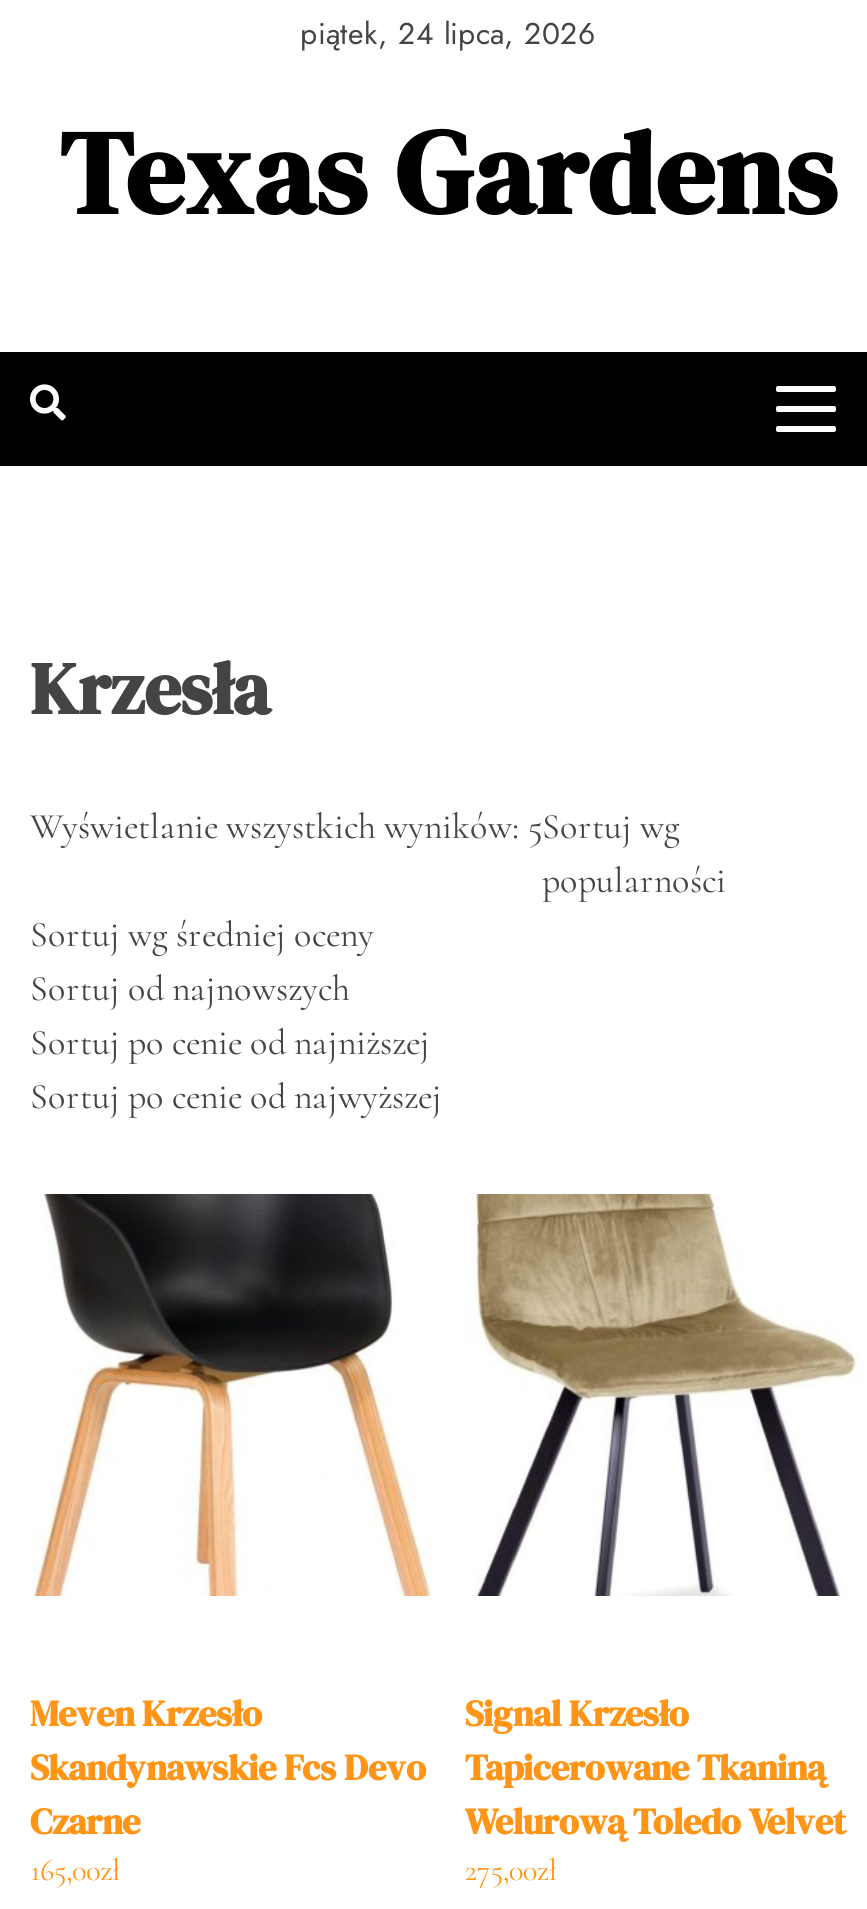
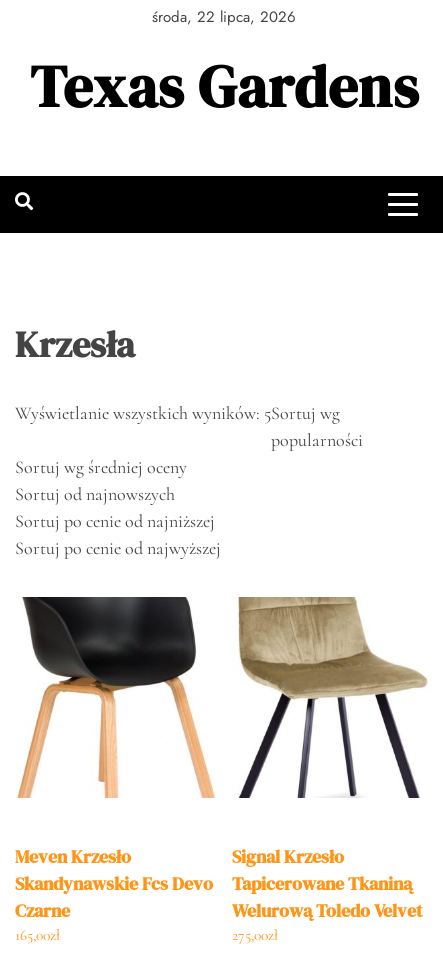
- piątek, 24 lipca, 2026
+ środa, 22 lipca, 2026
